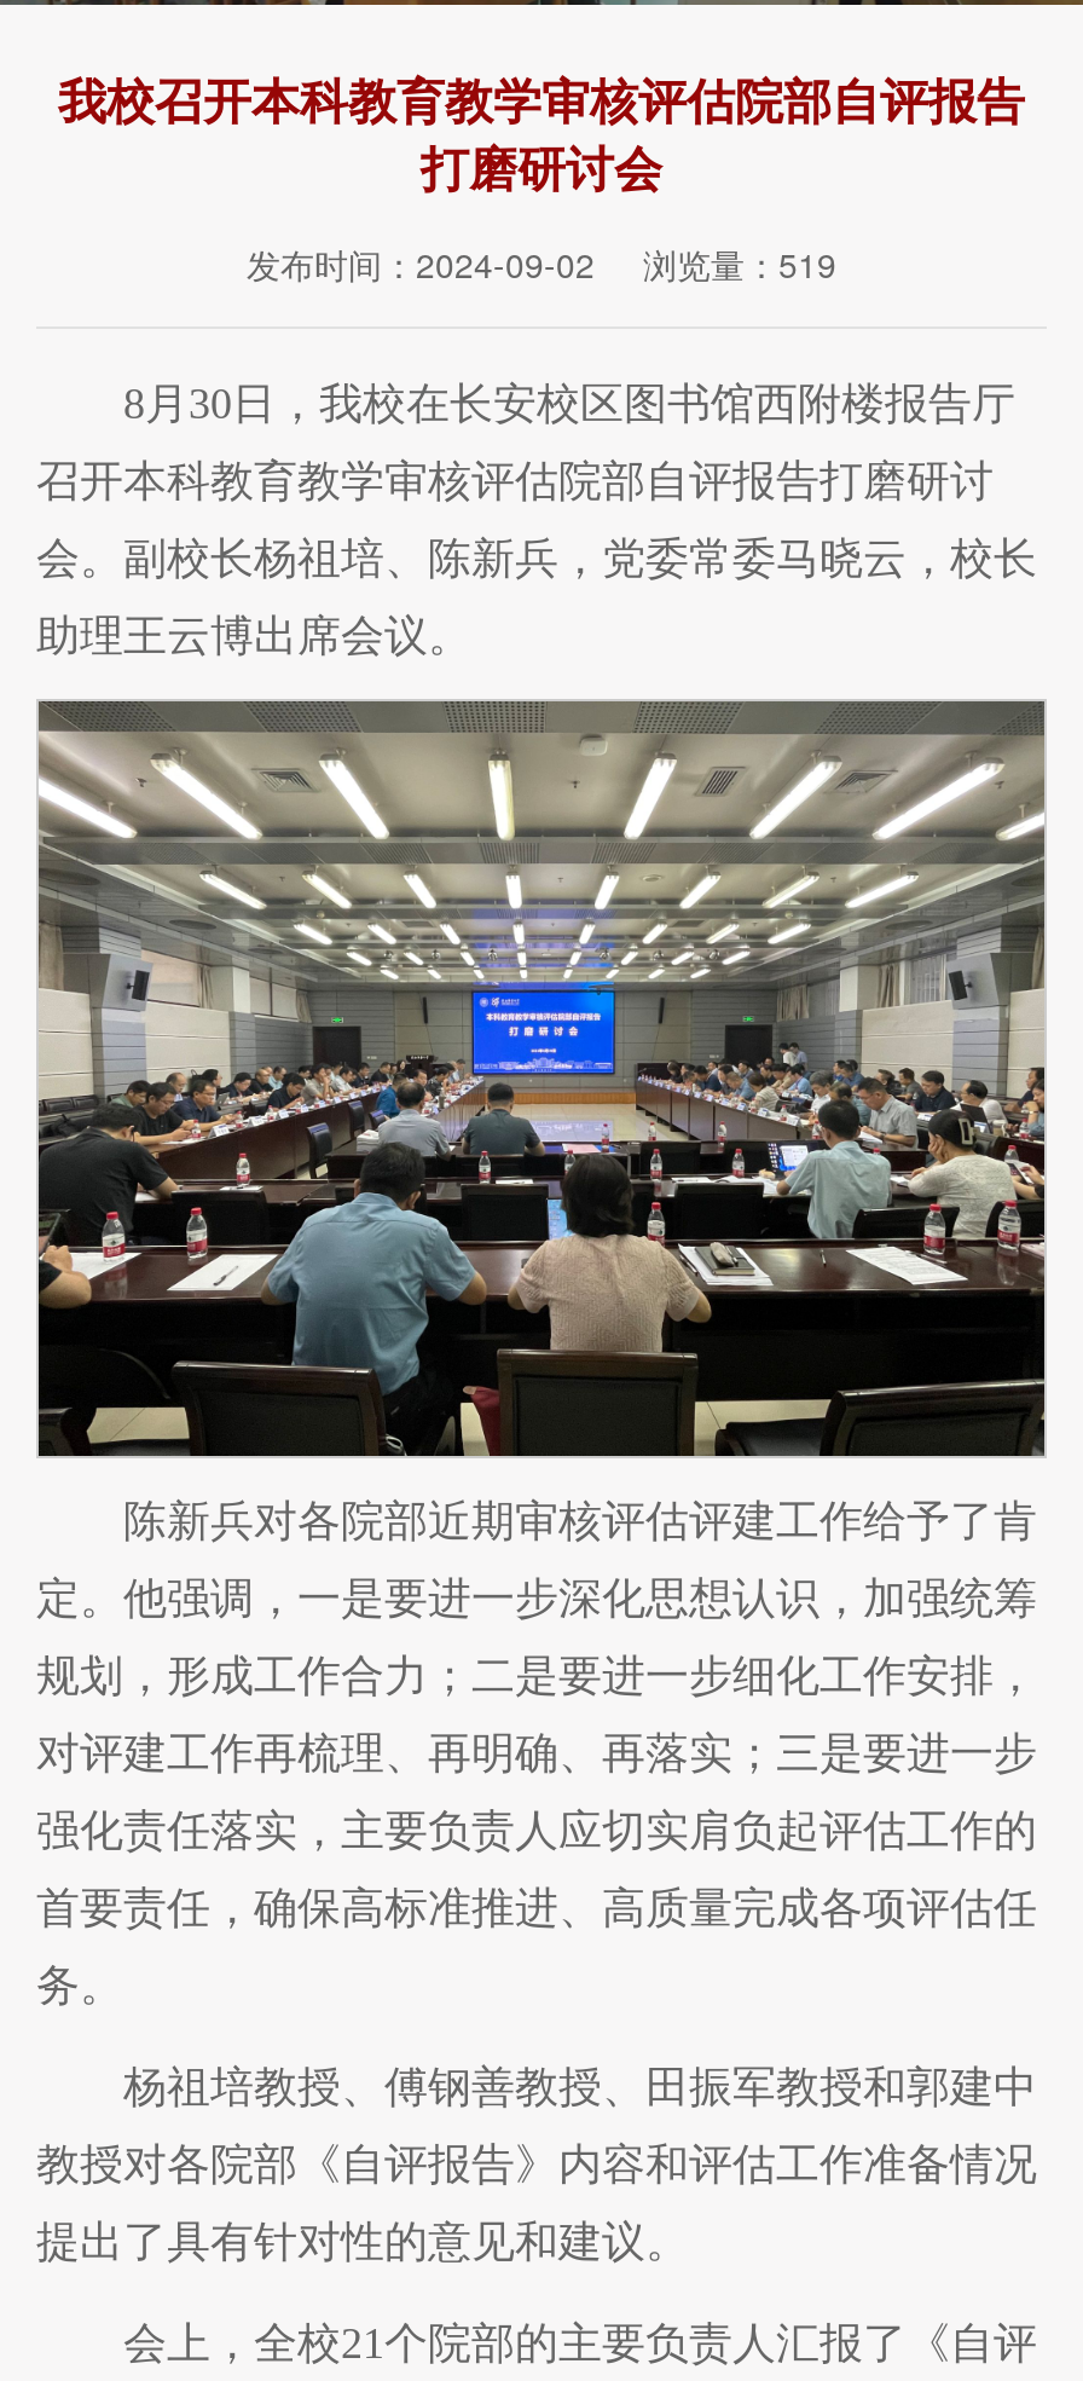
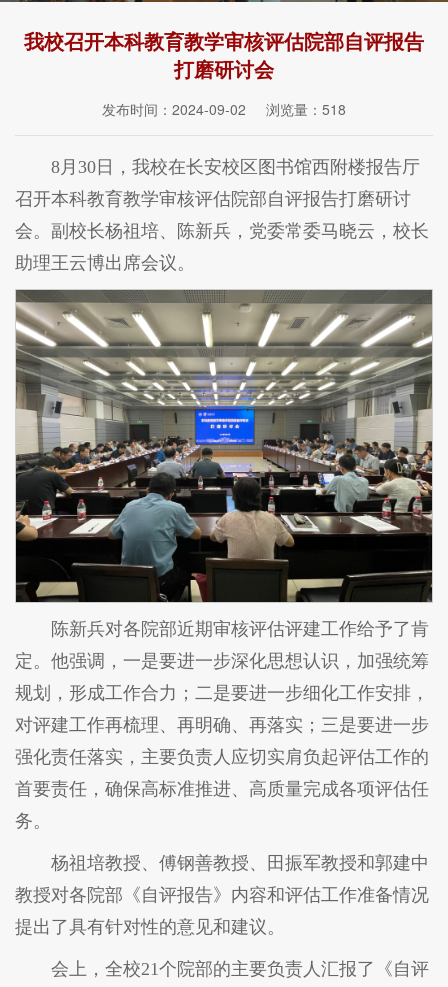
- 发布时间：2024-09-02 浏览量：519
+ 发布时间：2024-09-02 浏览量：518
